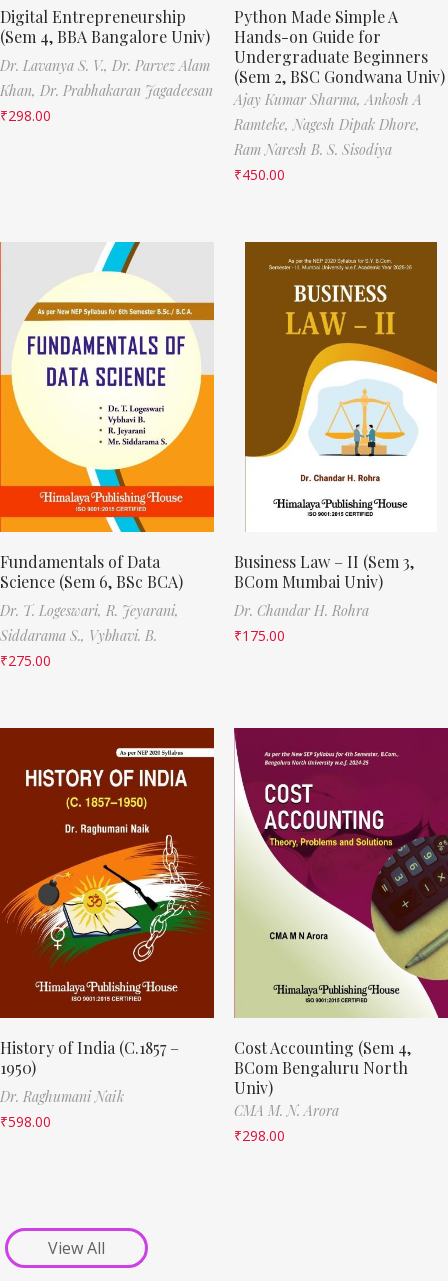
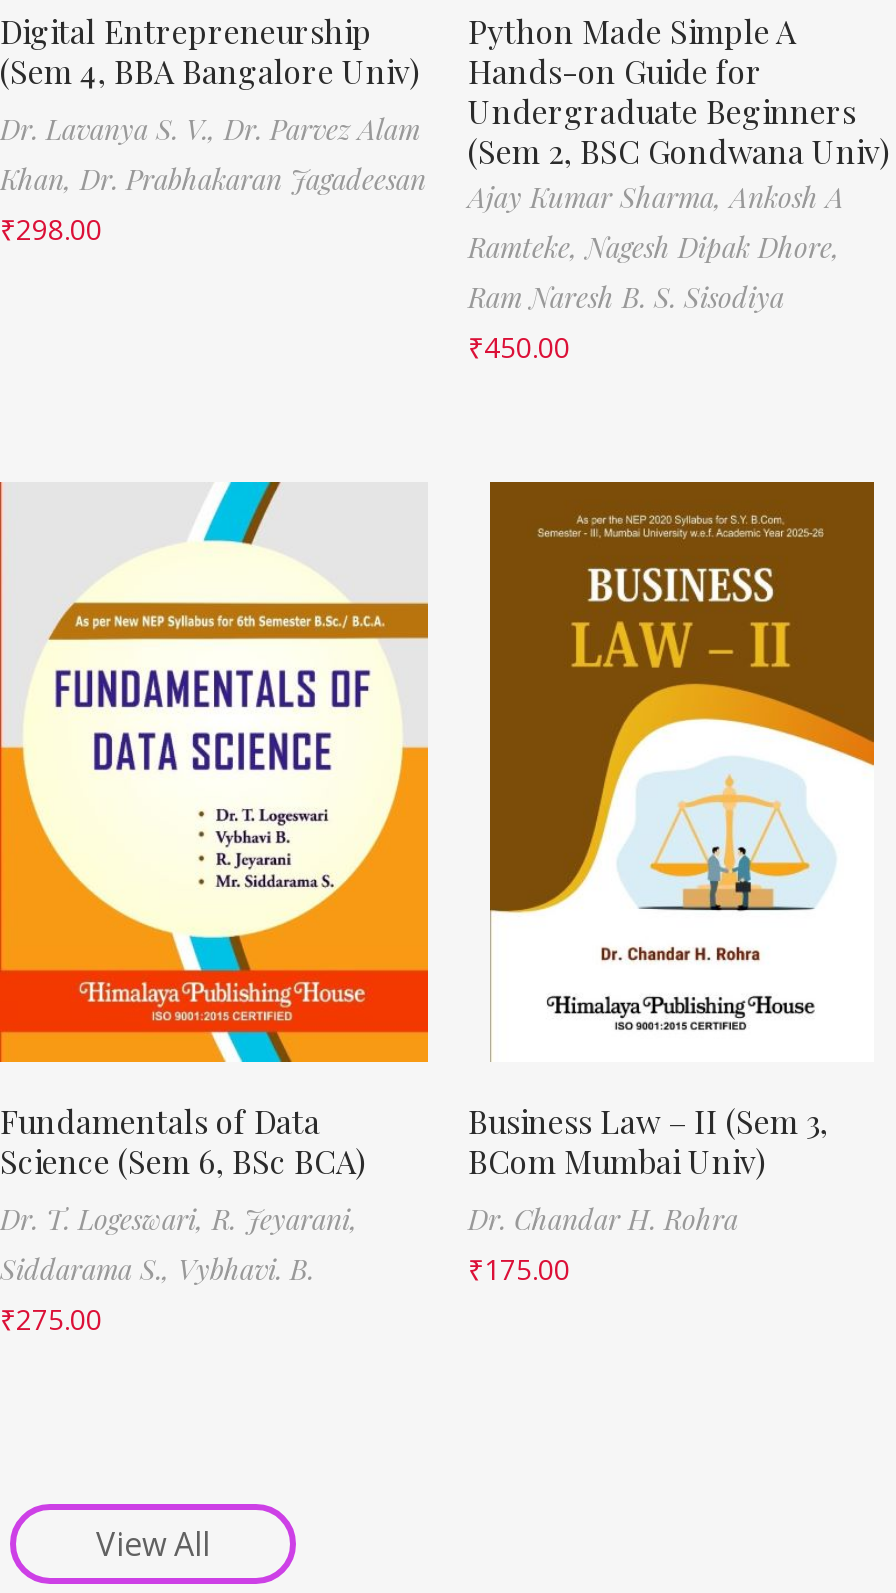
- [image]
- History of India (C.1857 –
- 1950)
- Dr. Raghumani Naik
- ₹598.00

- [image]
- Cost Accounting (Sem 4,
- BCom Bengaluru North
- Univ)
- CMA M. N. Arora
- ₹298.00
